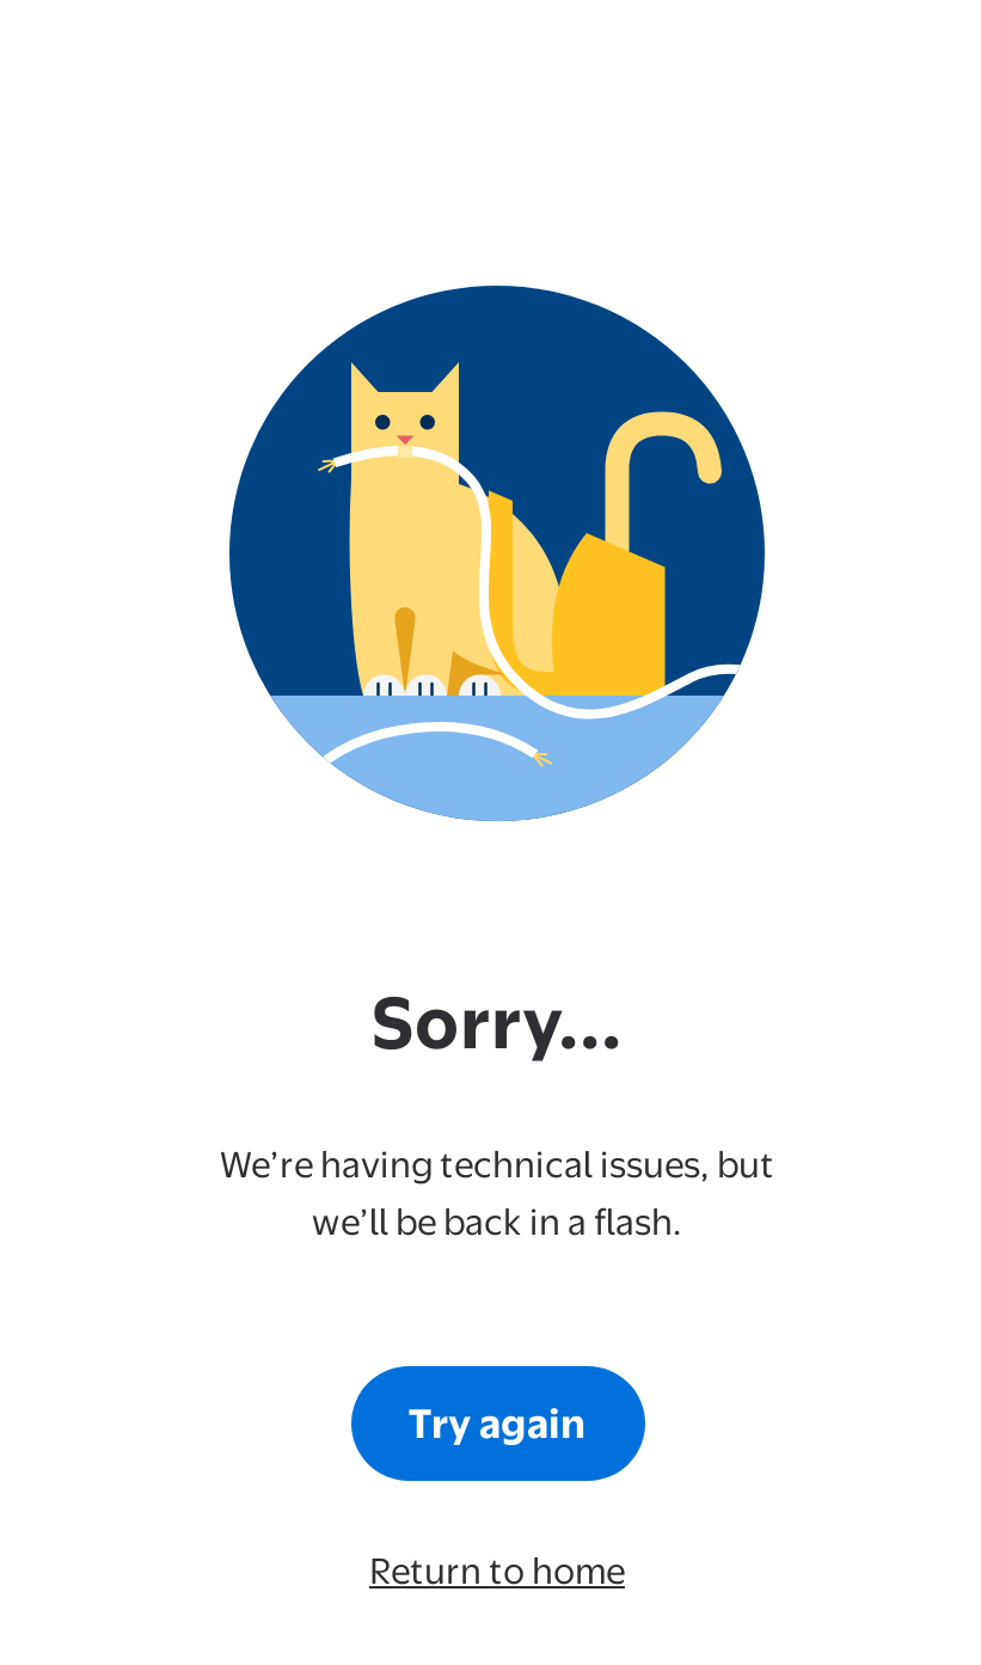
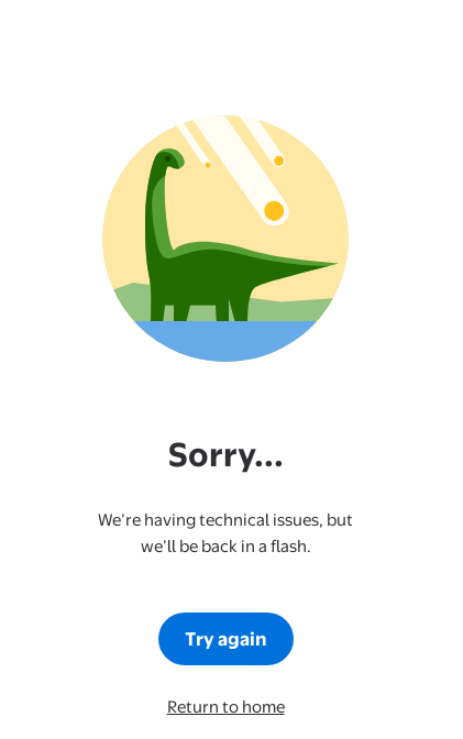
- [image]
+ [image]
